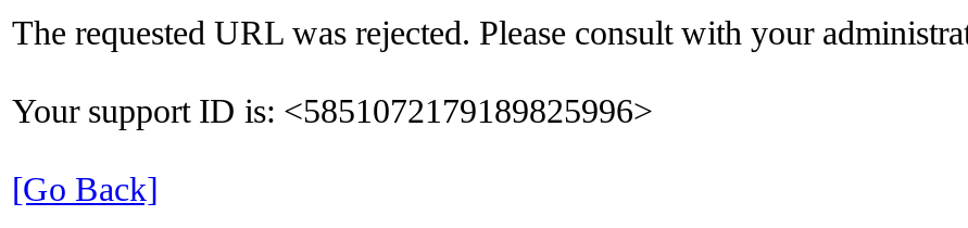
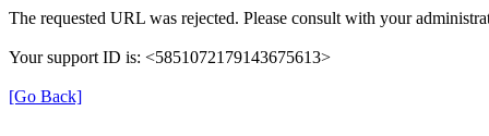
- Your support ID is: <5851072179189825996>
+ Your support ID is: <5851072179143675613>
